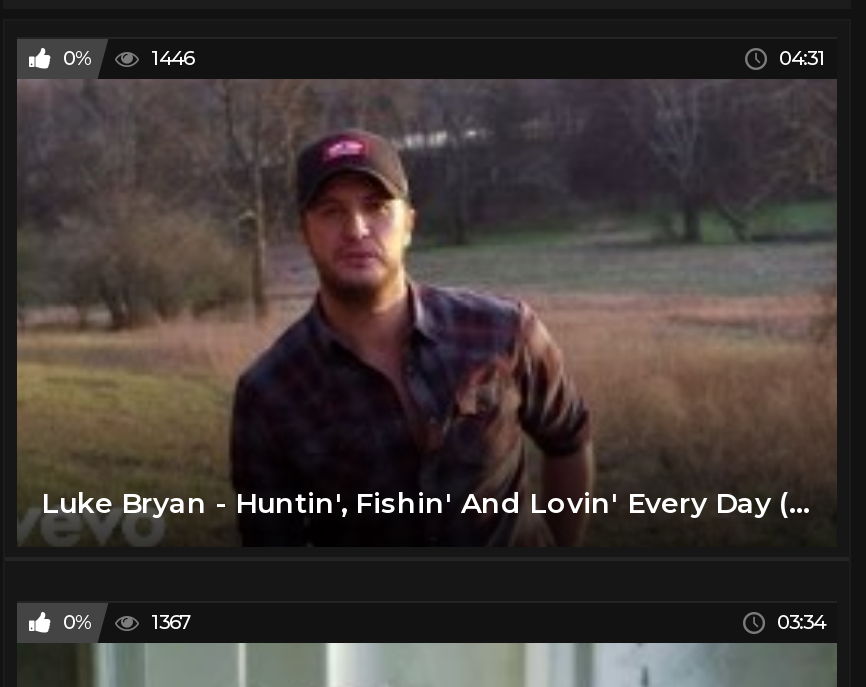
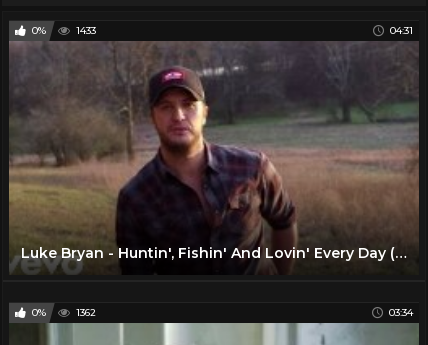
- 1446
+ 1433

- 1367
+ 1362
